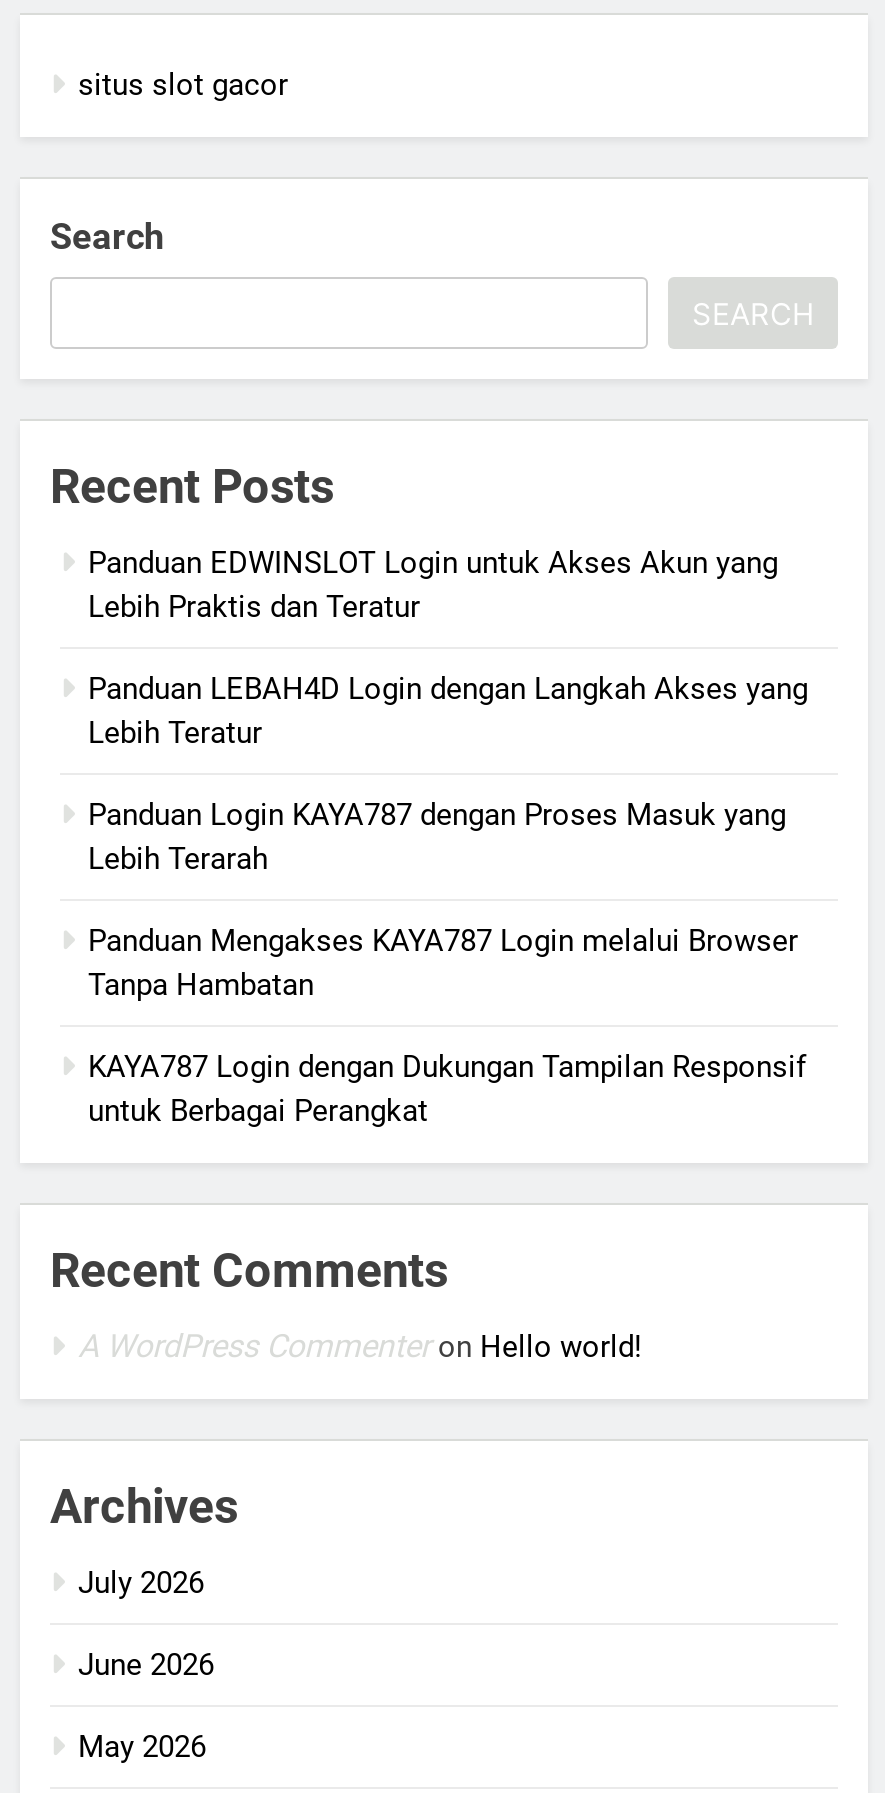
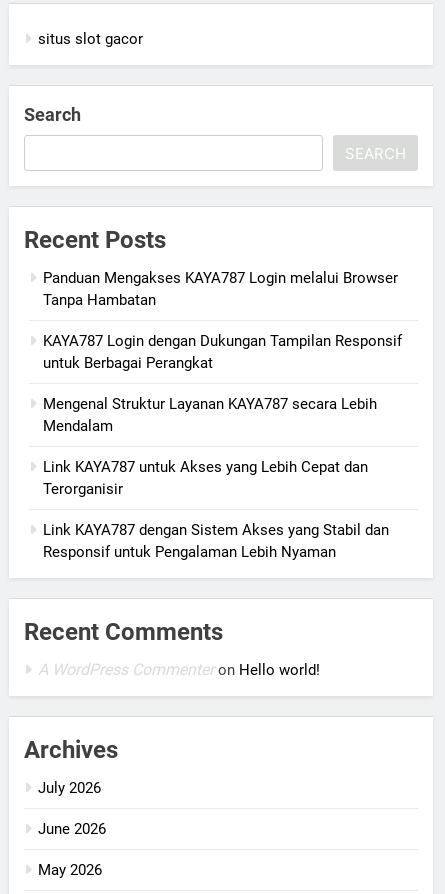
- Panduan EDWINSLOT Login untuk Akses Akun yang
- Lebih Praktis dan Teratur
- Panduan LEBAH4D Login dengan Langkah Akses yang
- Lebih Teratur
- Panduan Login KAYA787 dengan Proses Masuk yang
- Lebih Terarah

moved up: Panduan Mengakses KAYA787 Login melalui Browser | Tanpa Hambatan | KAYA787 Login dengan Dukungan Tampilan Responsif | untuk Berbagai Perangkat

+ Mengenal Struktur Layanan KAYA787 secara Lebih
+ Mendalam
+ Link KAYA787 untuk Akses yang Lebih Cepat dan
+ Terorganisir
+ Link KAYA787 dengan Sistem Akses yang Stabil dan
+ Responsif untuk Pengalaman Lebih Nyaman
